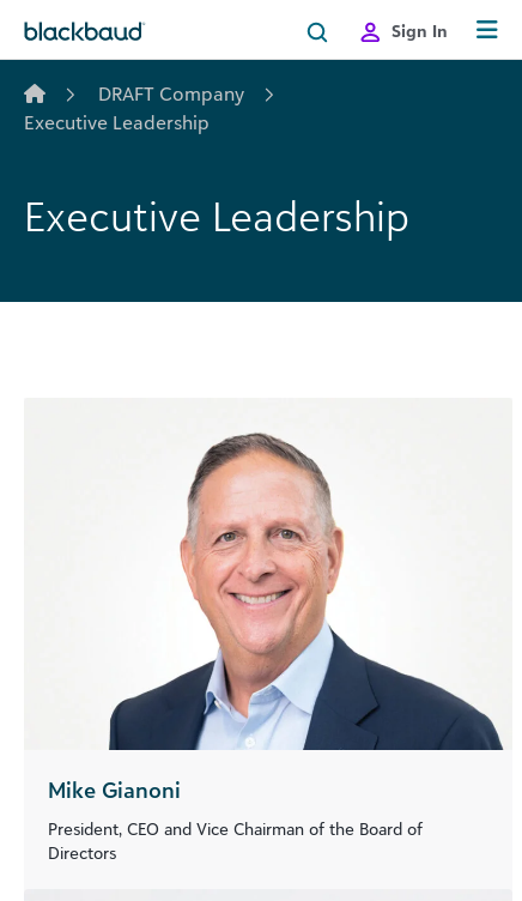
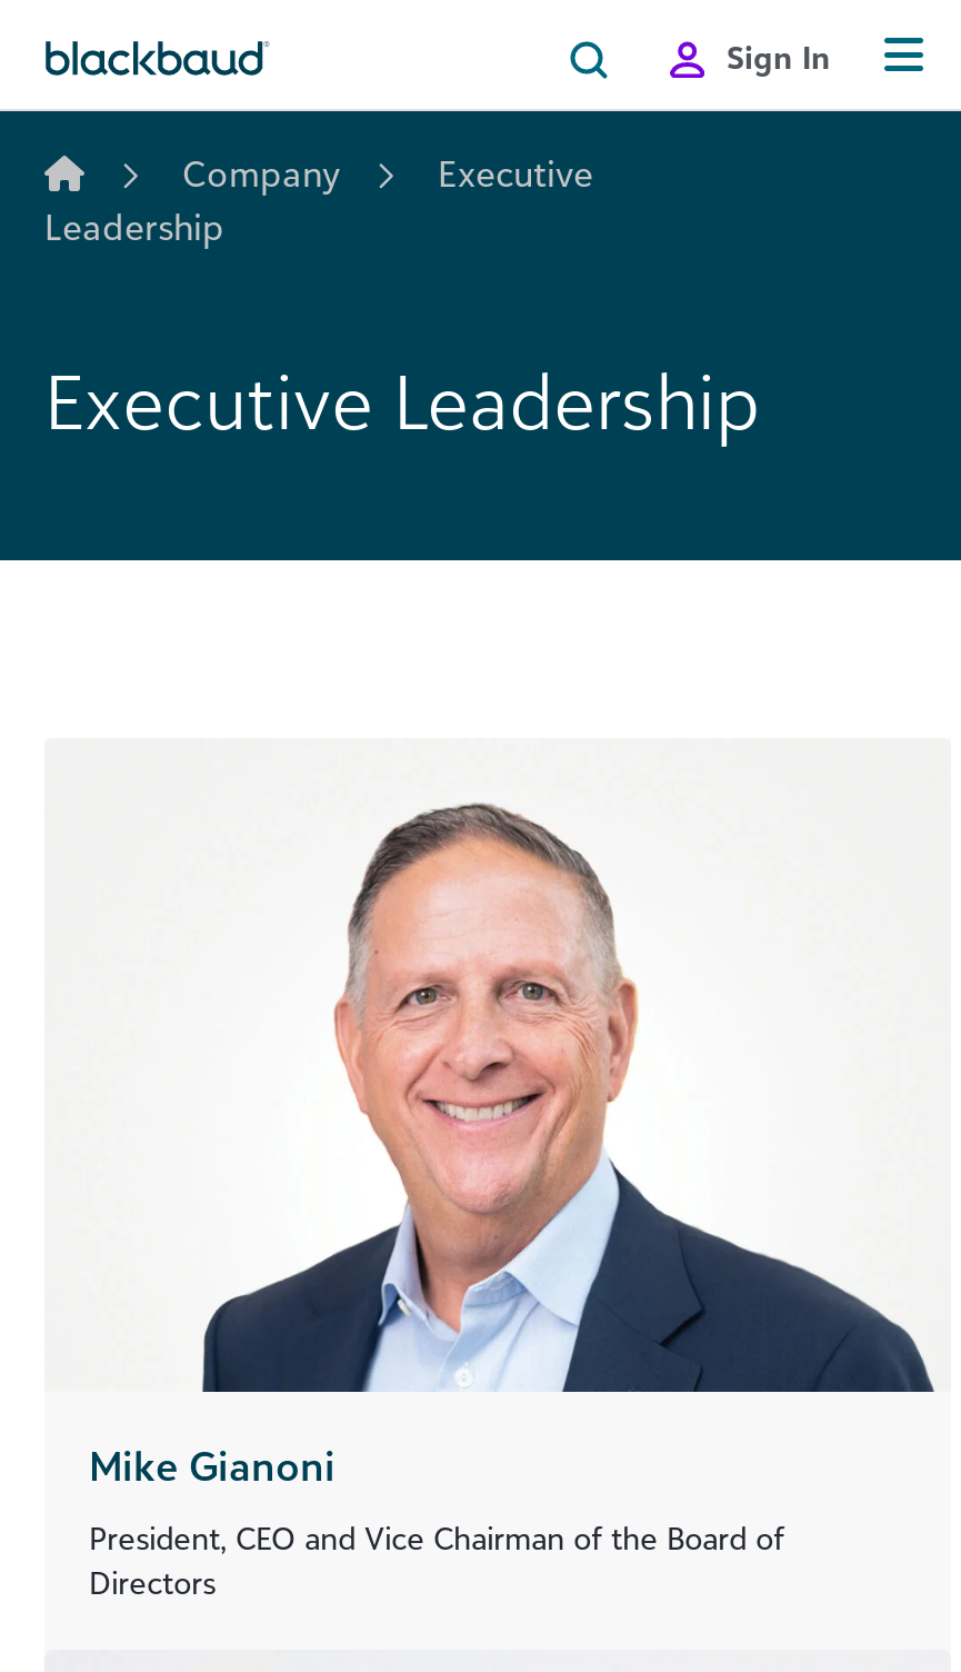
- DRAFT Company
- Executive Leadership
+ Company
+ Executive
+ Leadership
